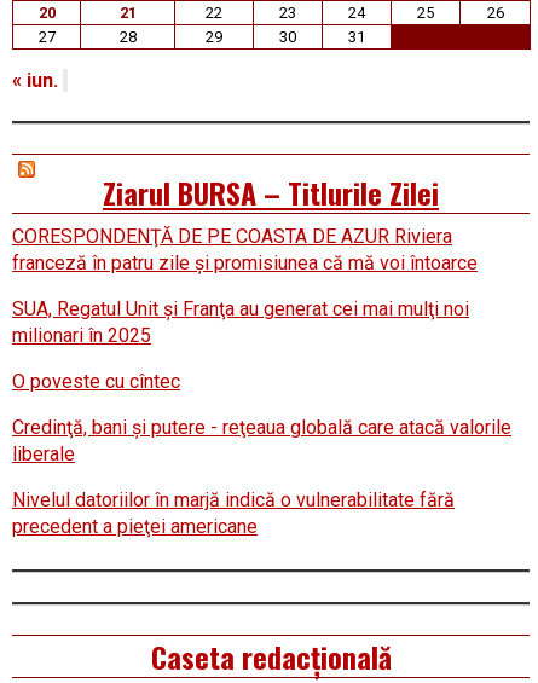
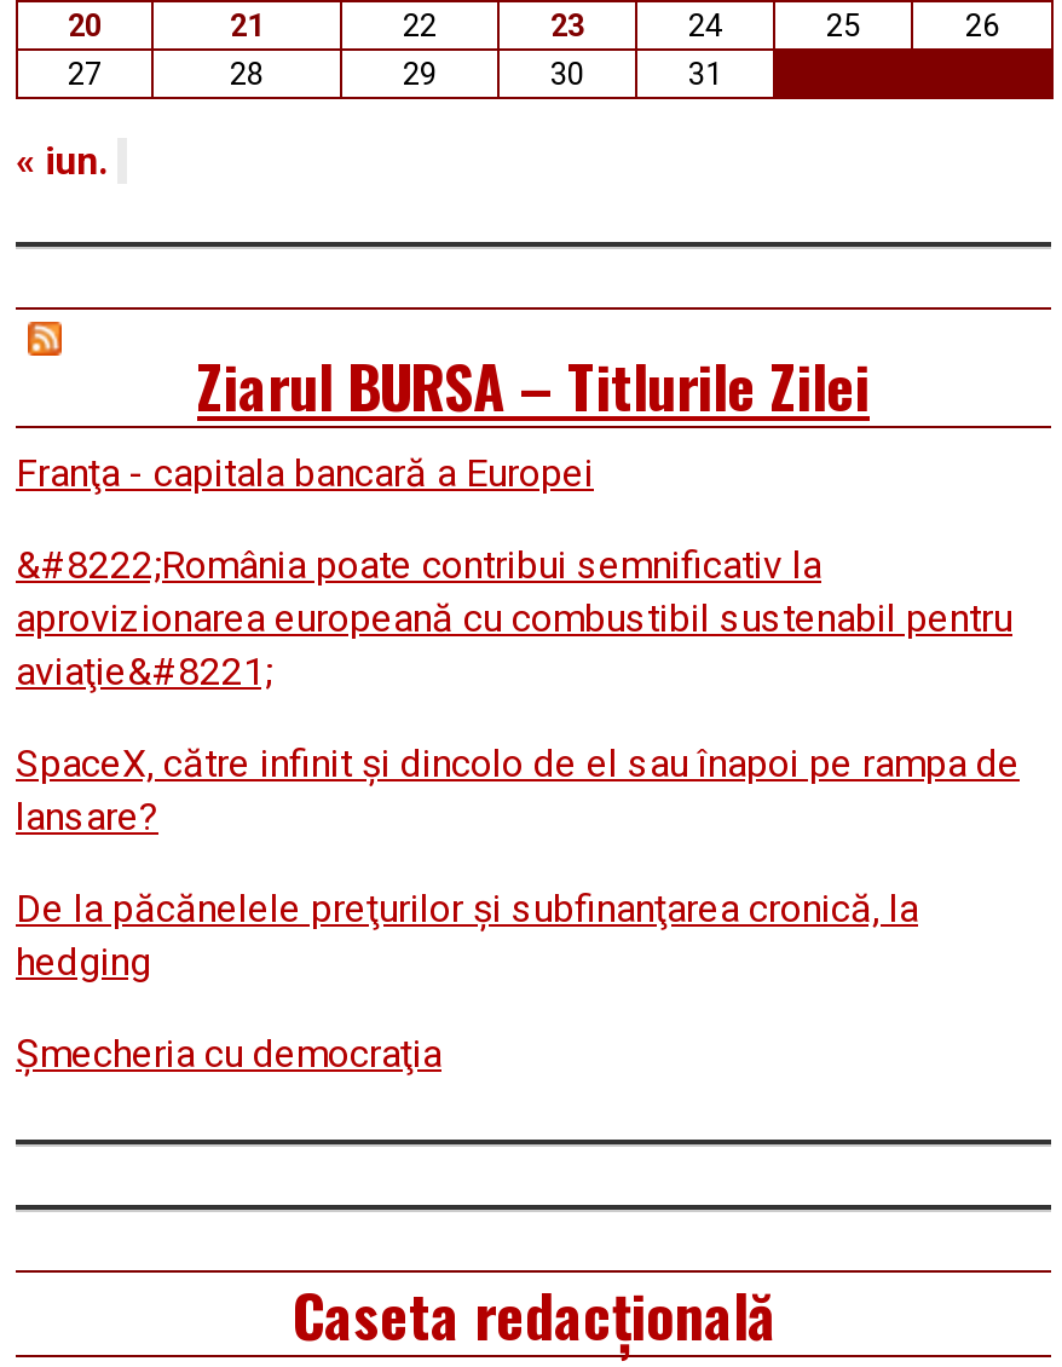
- CORESPONDENŢĂ DE PE COASTA DE AZUR Riviera
- franceză în patru zile şi promisiunea că mă voi întoarce
+ Franţa - capitala bancară a Europei

- SUA, Regatul Unit şi Franţa au generat cei mai mulţi noi
- milionari în 2025
+ &#8222;România poate contribui semnificativ la
+ aprovizionarea europeană cu combustibil sustenabil pentru
+ aviaţie&#8221;

- O poveste cu cîntec
+ SpaceX, către infinit şi dincolo de el sau înapoi pe rampa de
+ lansare?

- Credinţă, bani şi putere - reţeaua globală care atacă valorile
- liberale
+ De la păcănelele preţurilor şi subfinanţarea cronică, la
+ hedging

- Nivelul datoriilor în marjă indică o vulnerabilitate fără
- precedent a pieţei americane
+ Şmecheria cu democraţia
